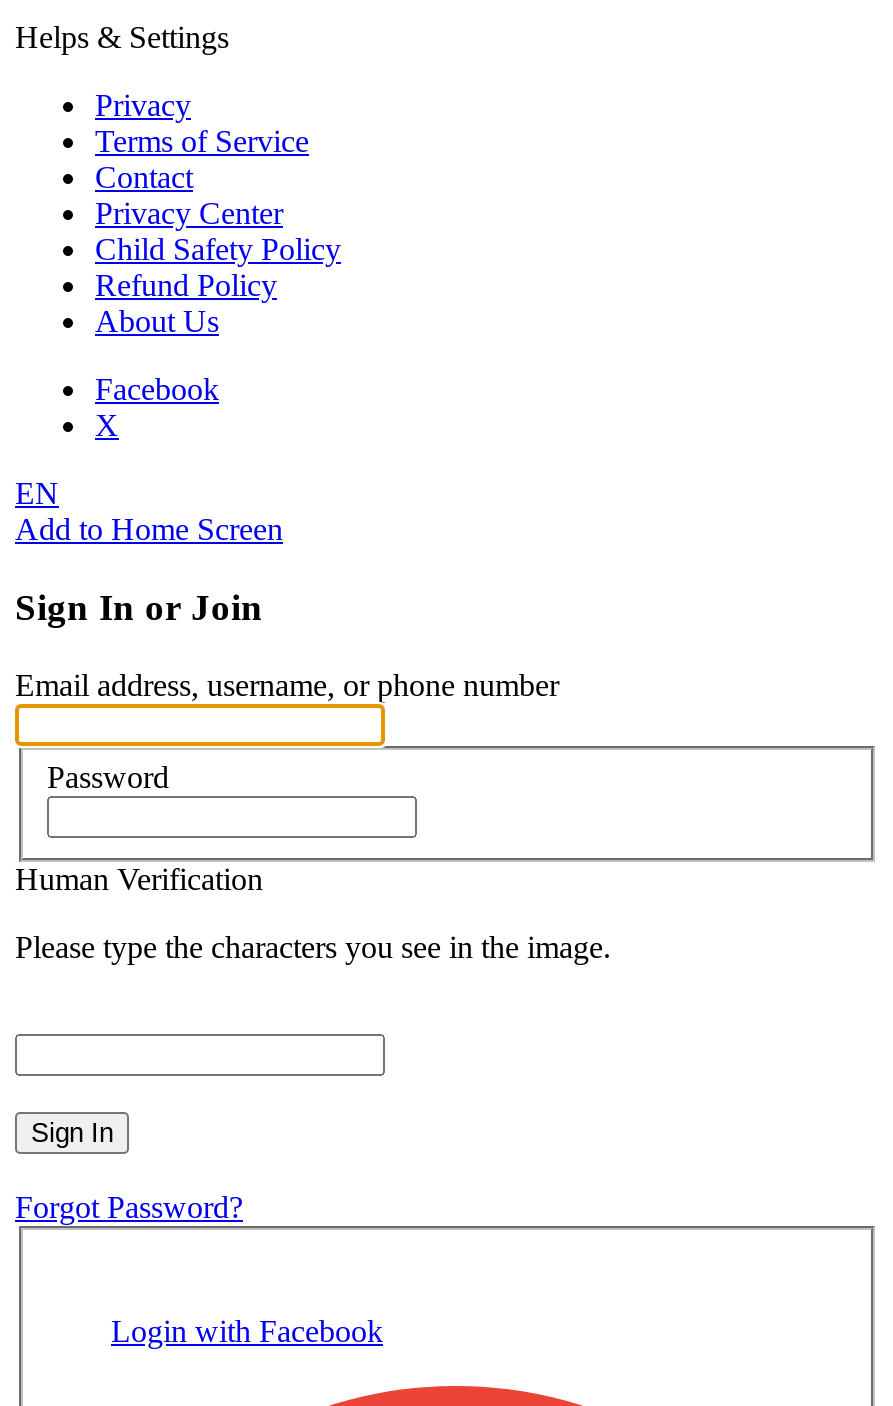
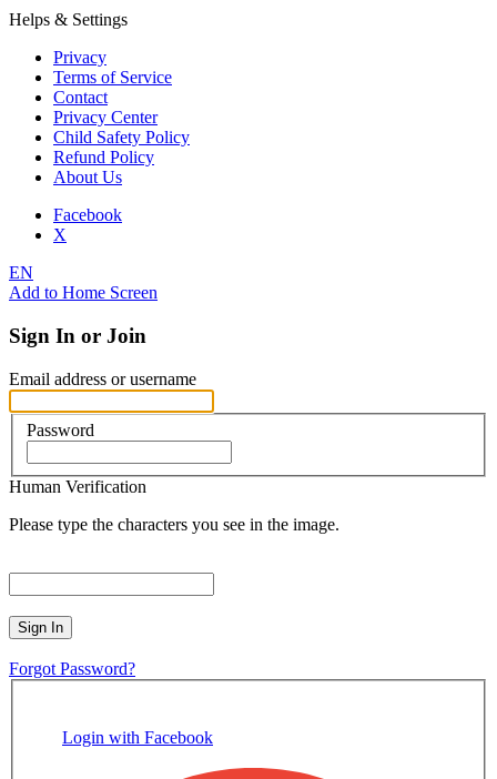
- Email address, username, or phone number
+ Email address or username
